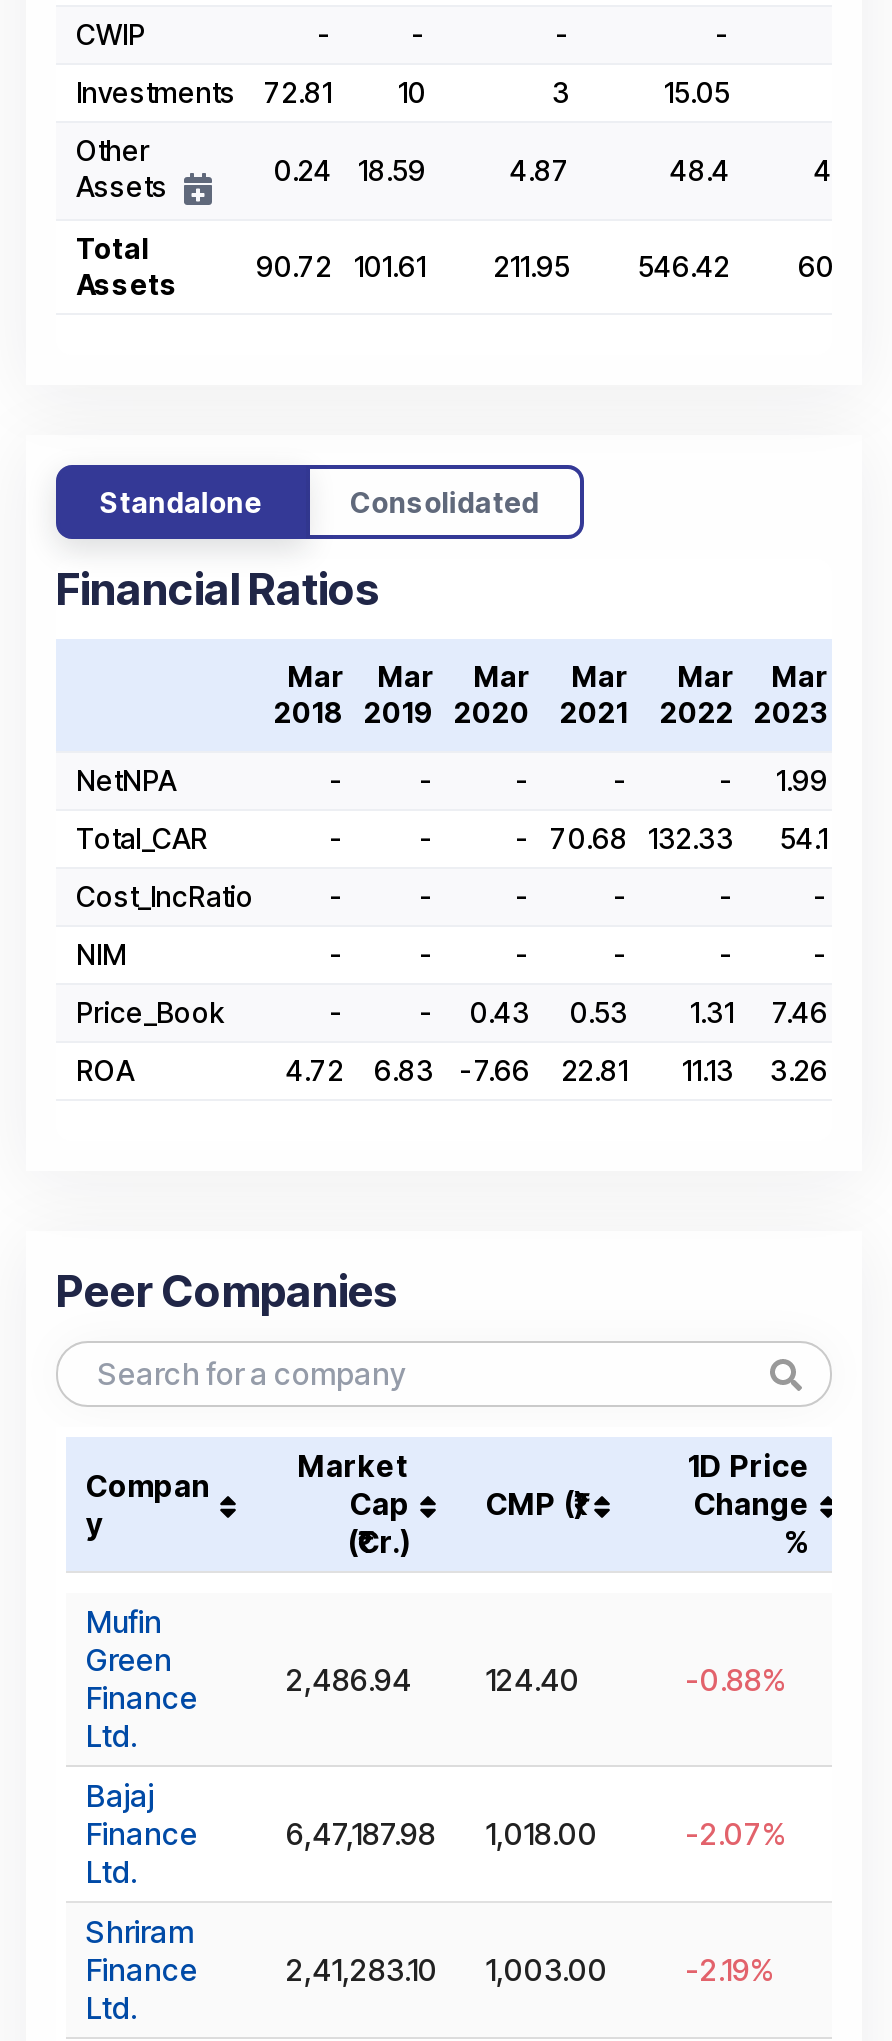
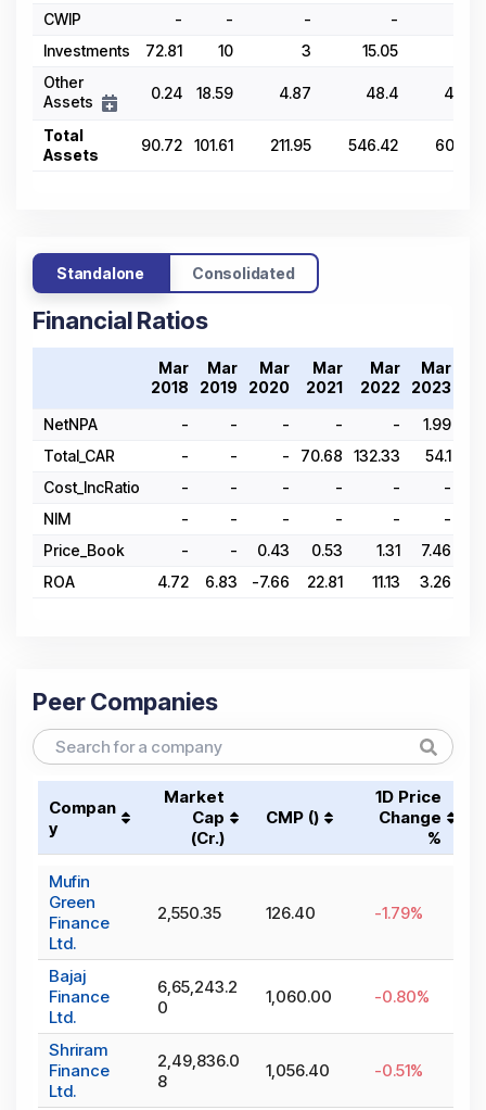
- 2,486.94
+ 2,550.35

- 124.40
+ 126.40

- -0.88%
+ -1.79%

- 6,47,187.98
- 1,018.00
- -2.07%
+ 6,65,243.2
+ 0
+ 1,060.00
+ -0.80%

- 2,41,283.10
- 1,003.00
- -2.19%
+ 2,49,836.0
+ 8
+ 1,056.40
+ -0.51%
